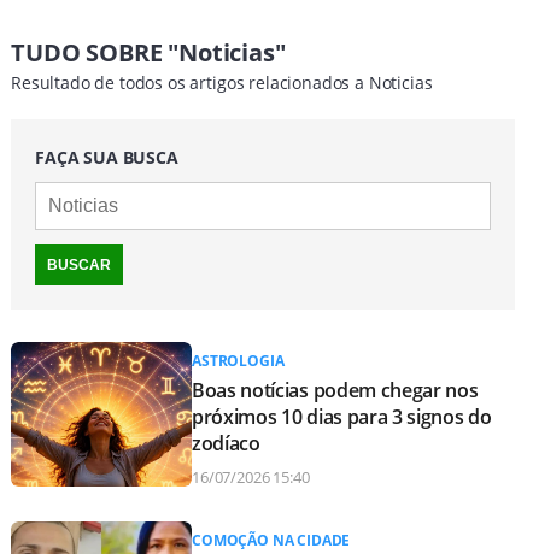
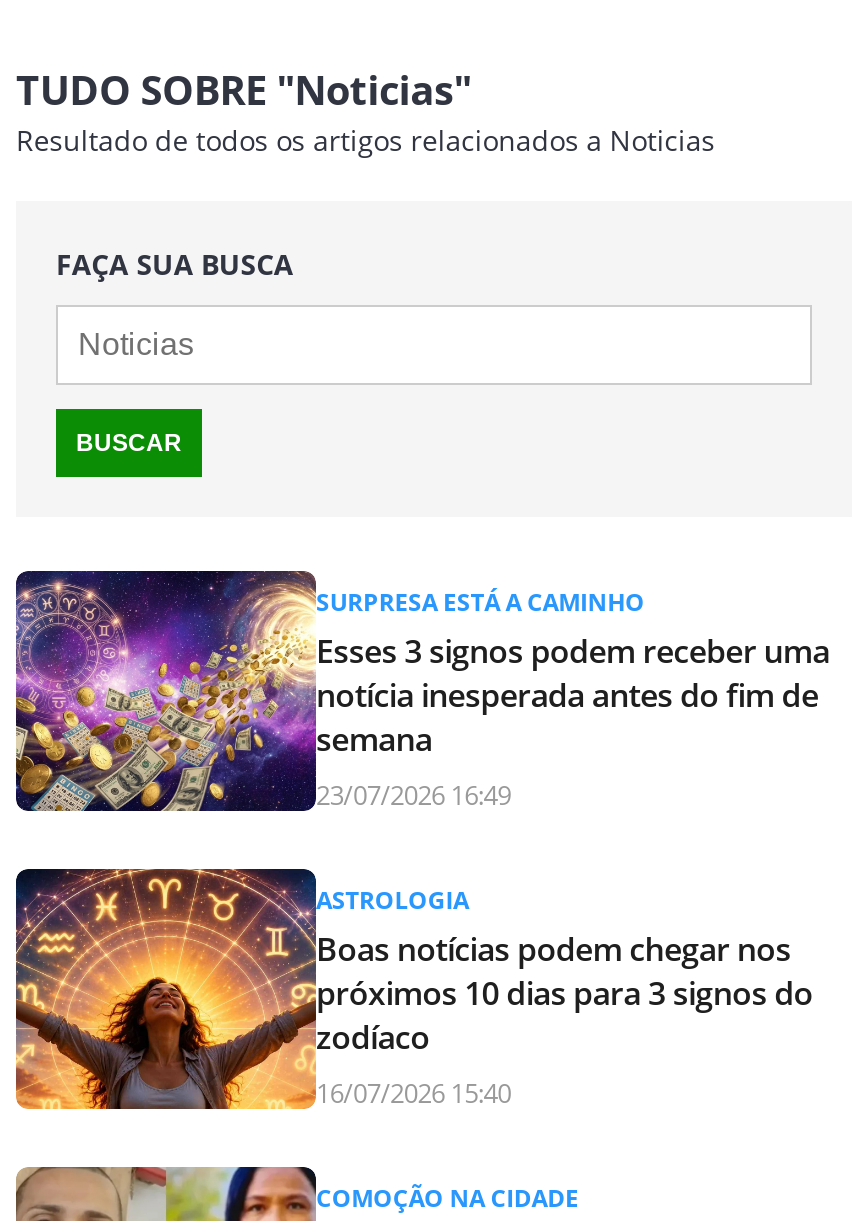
+ [image]
+ SURPRESA ESTÁ A CAMINHO
+ Esses 3 signos podem receber uma
+ notícia inesperada antes do fim de
+ semana
+ 23/07/2026 16:49
